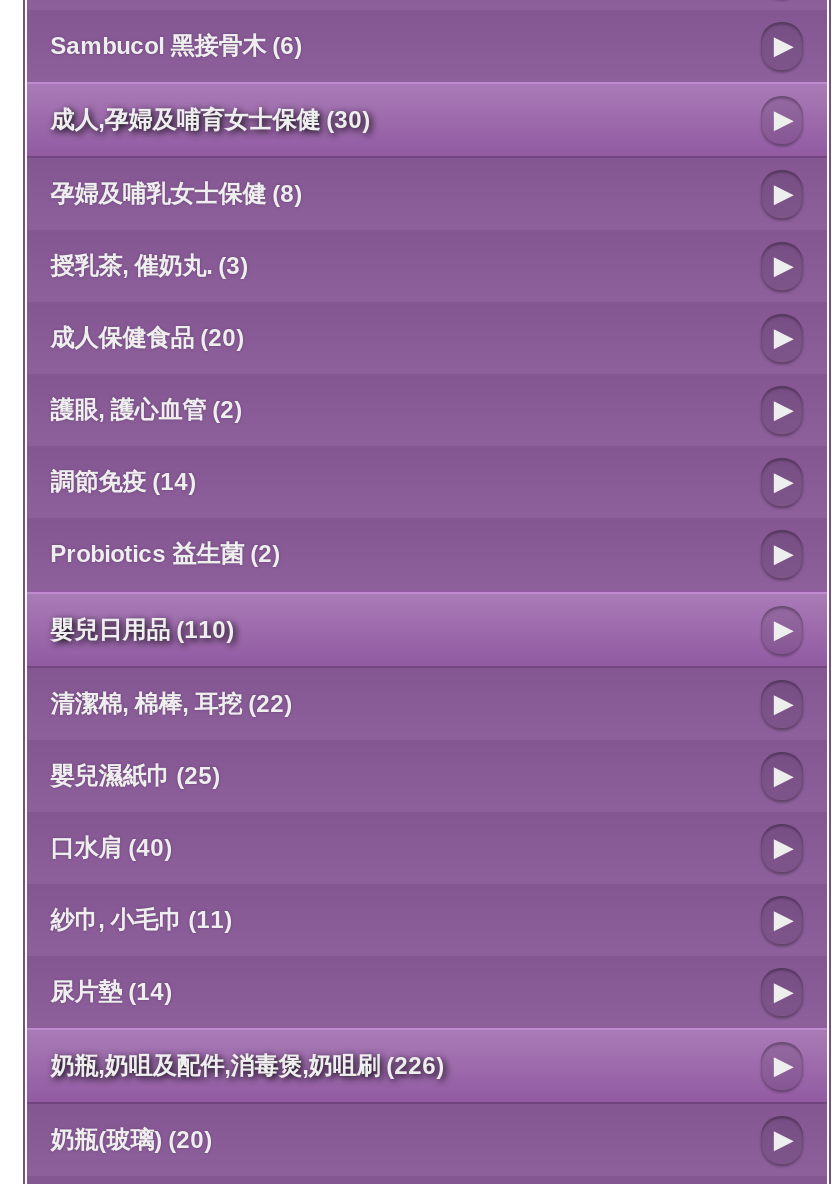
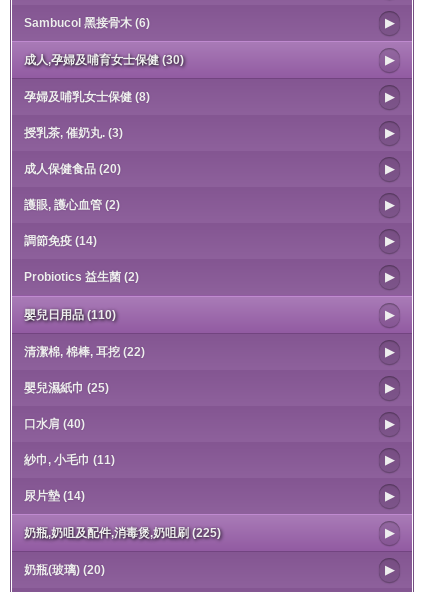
- 奶瓶,奶咀及配件,消毒煲,奶咀刷 (226)
+ 奶瓶,奶咀及配件,消毒煲,奶咀刷 (225)
